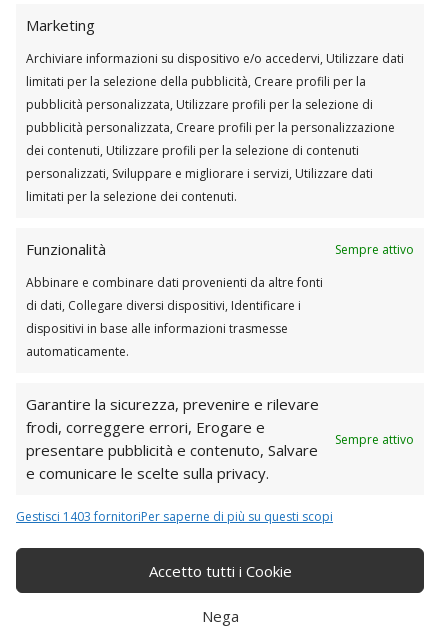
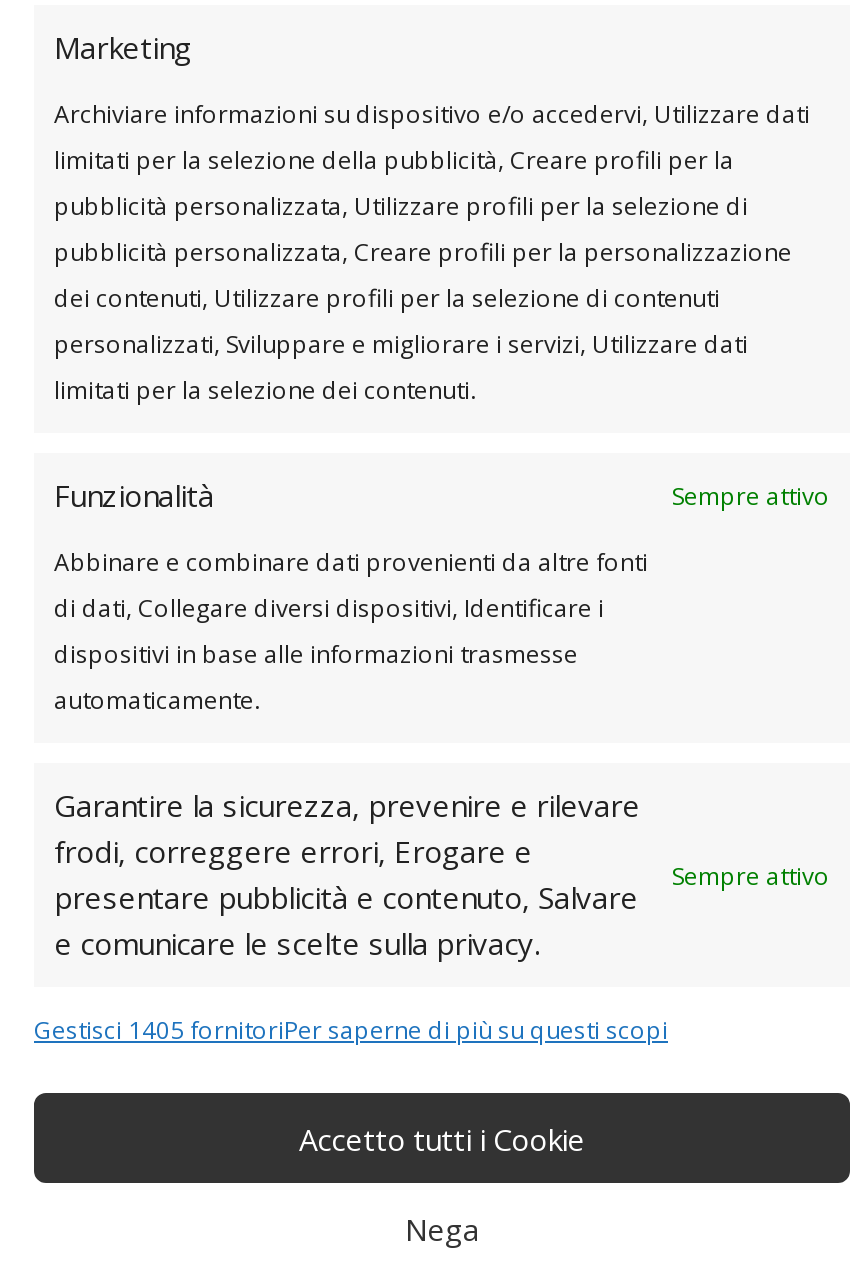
- Gestisci 1403 fornitoriPer saperne di più su questi scopi
+ Gestisci 1405 fornitoriPer saperne di più su questi scopi
